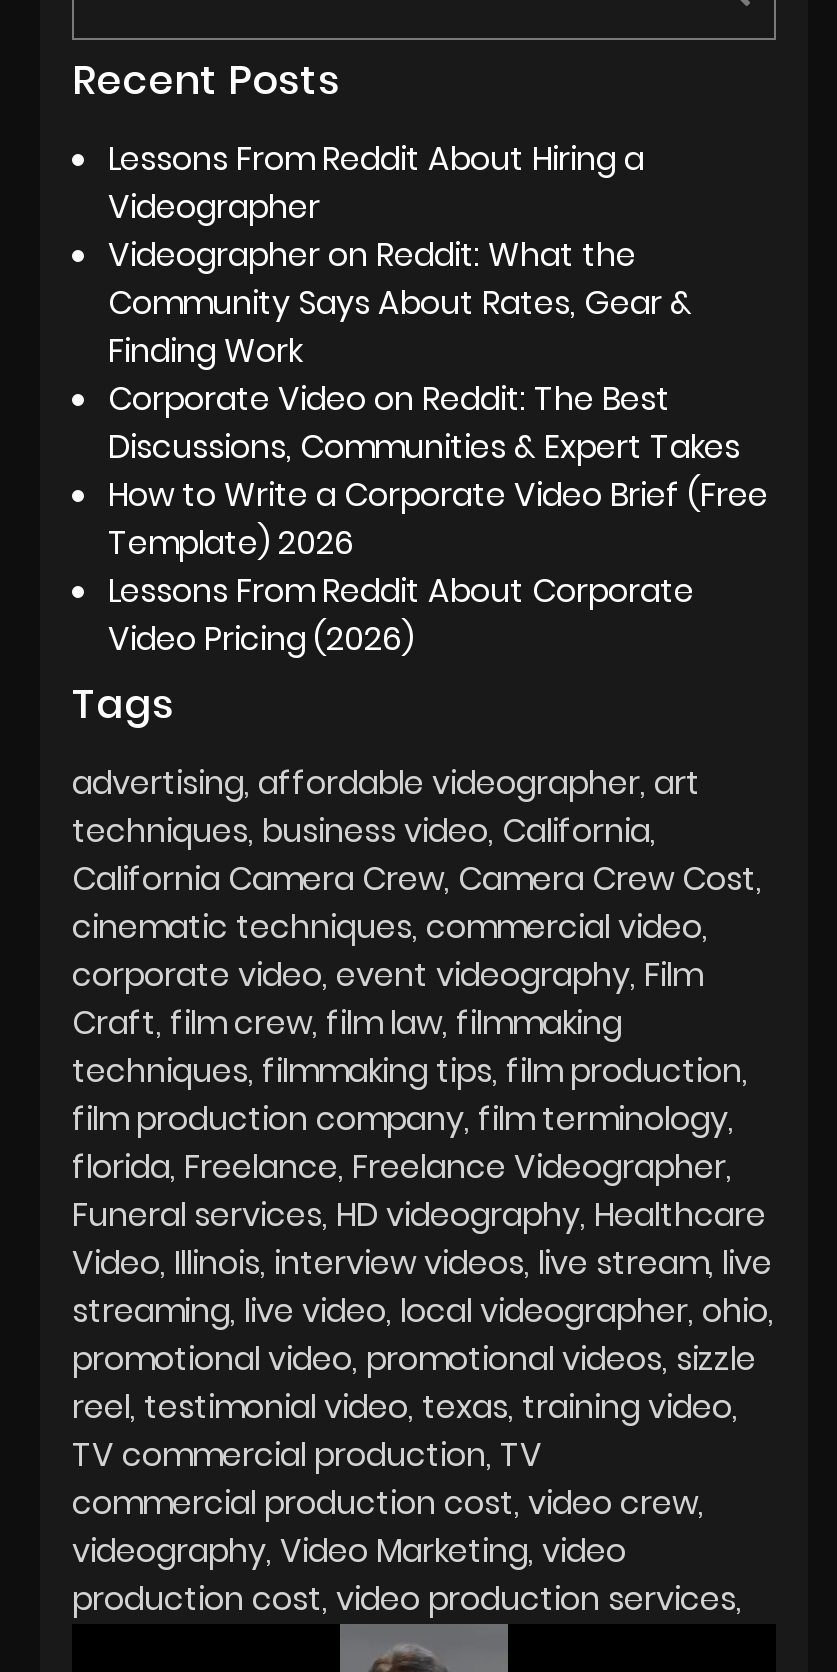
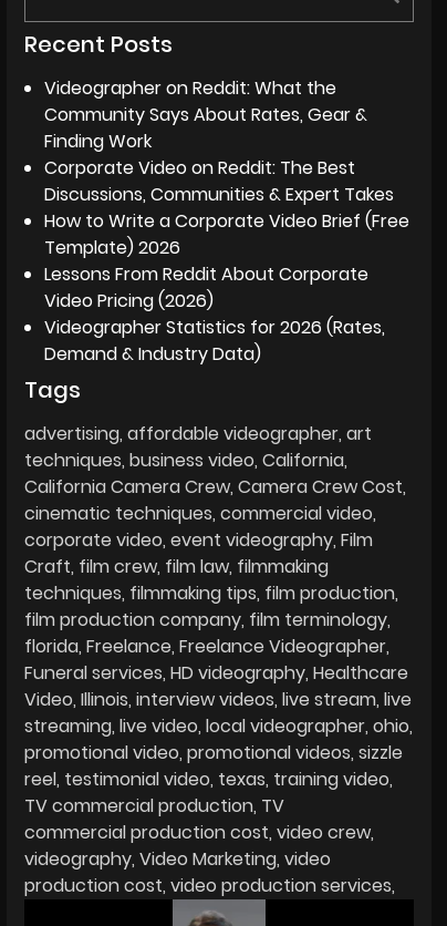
- Lessons From Reddit About Hiring a
- Videographer

moved up: Videographer on Reddit: What the | Community Says About Rates, Gear & | Finding Work | ... | Lessons From Reddit About Corporate | Video Pricing (2026)

+ Videographer Statistics for 2026 (Rates,
+ Demand & Industry Data)
